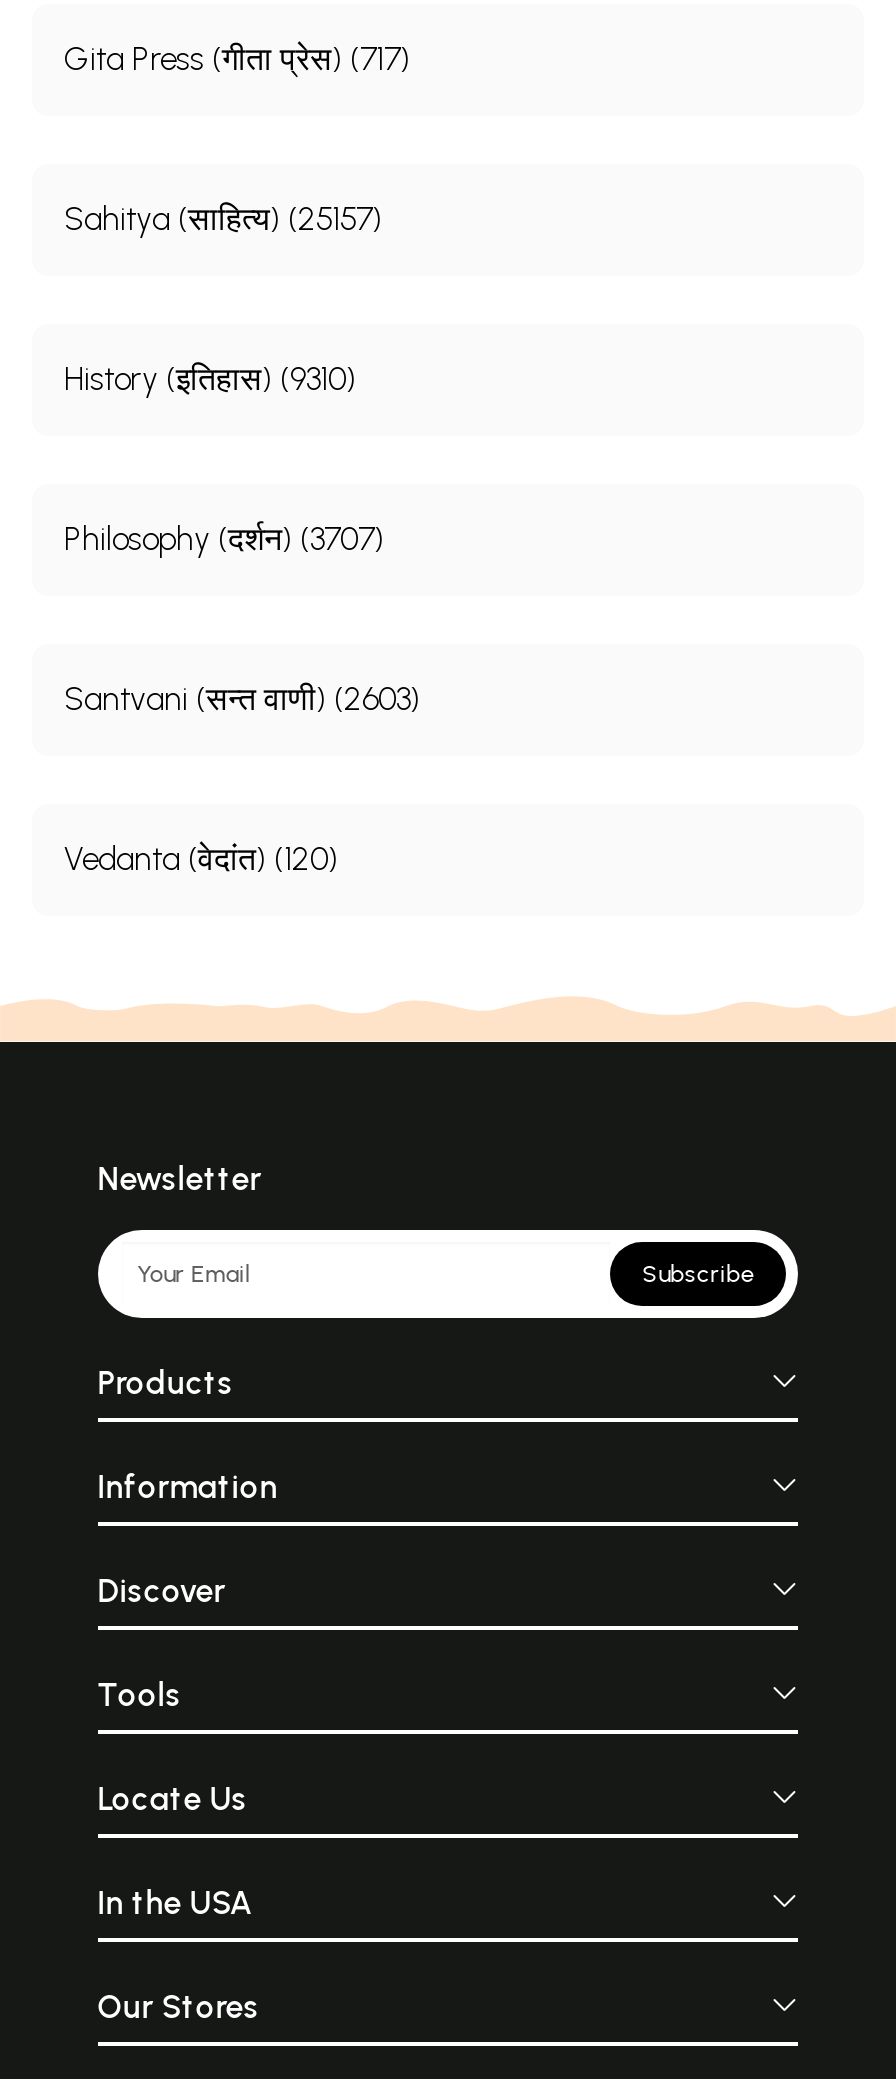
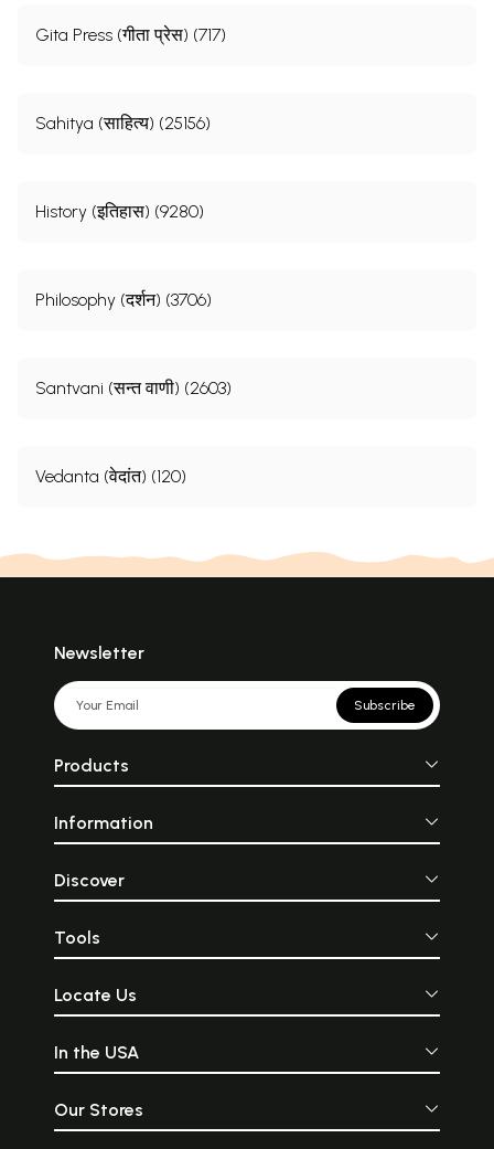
- Sahitya (साहित्य) (25157)
+ Sahitya (साहित्य) (25156)

- History (इतिहास) (9310)
+ History (इतिहास) (9280)

- Philosophy (दर्शन) (3707)
+ Philosophy (दर्शन) (3706)
